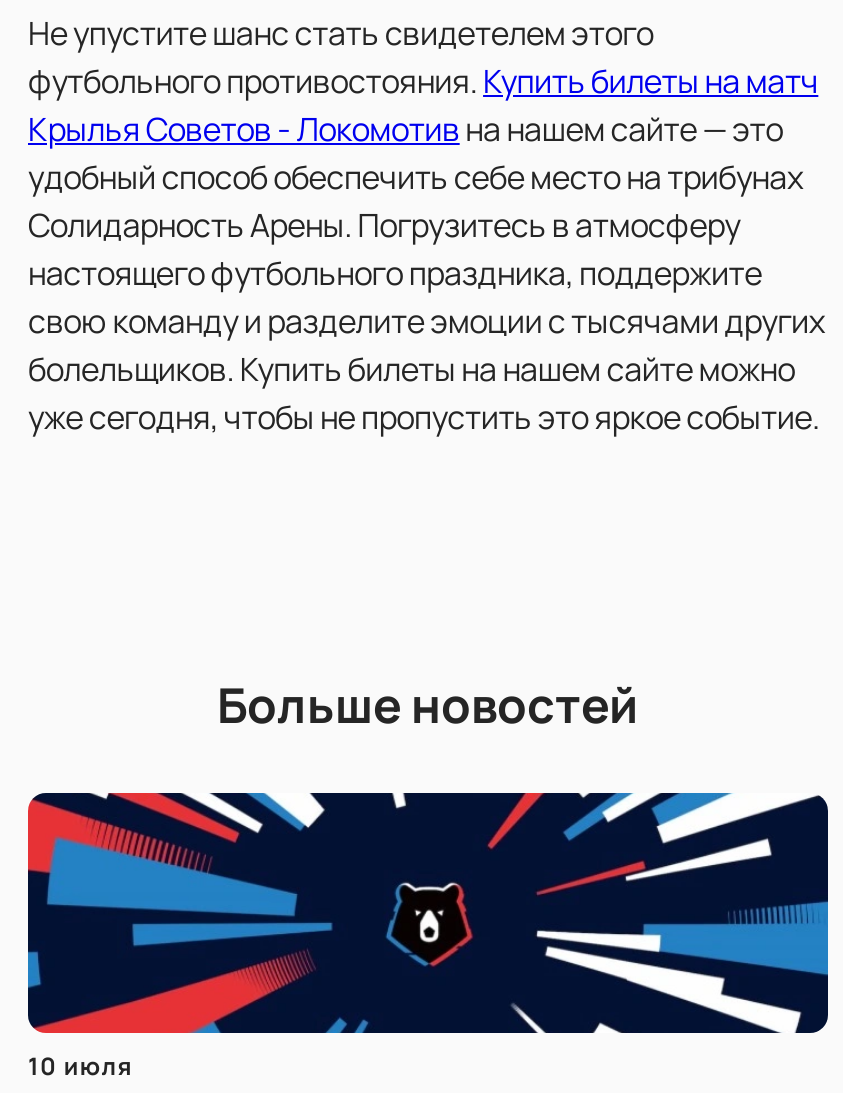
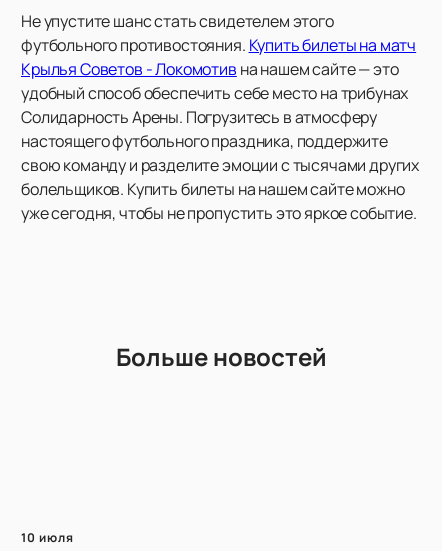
- [image]
